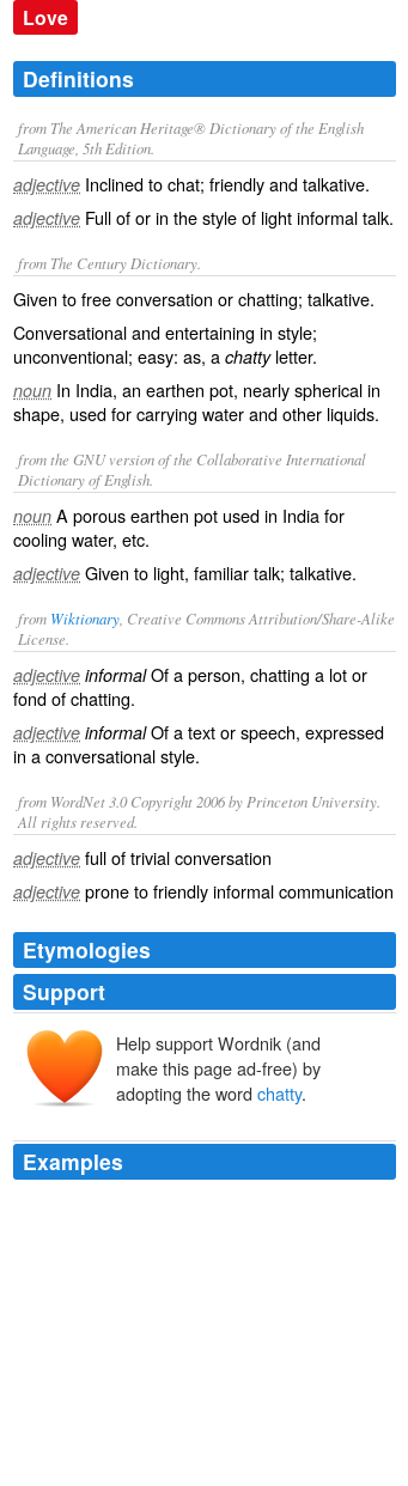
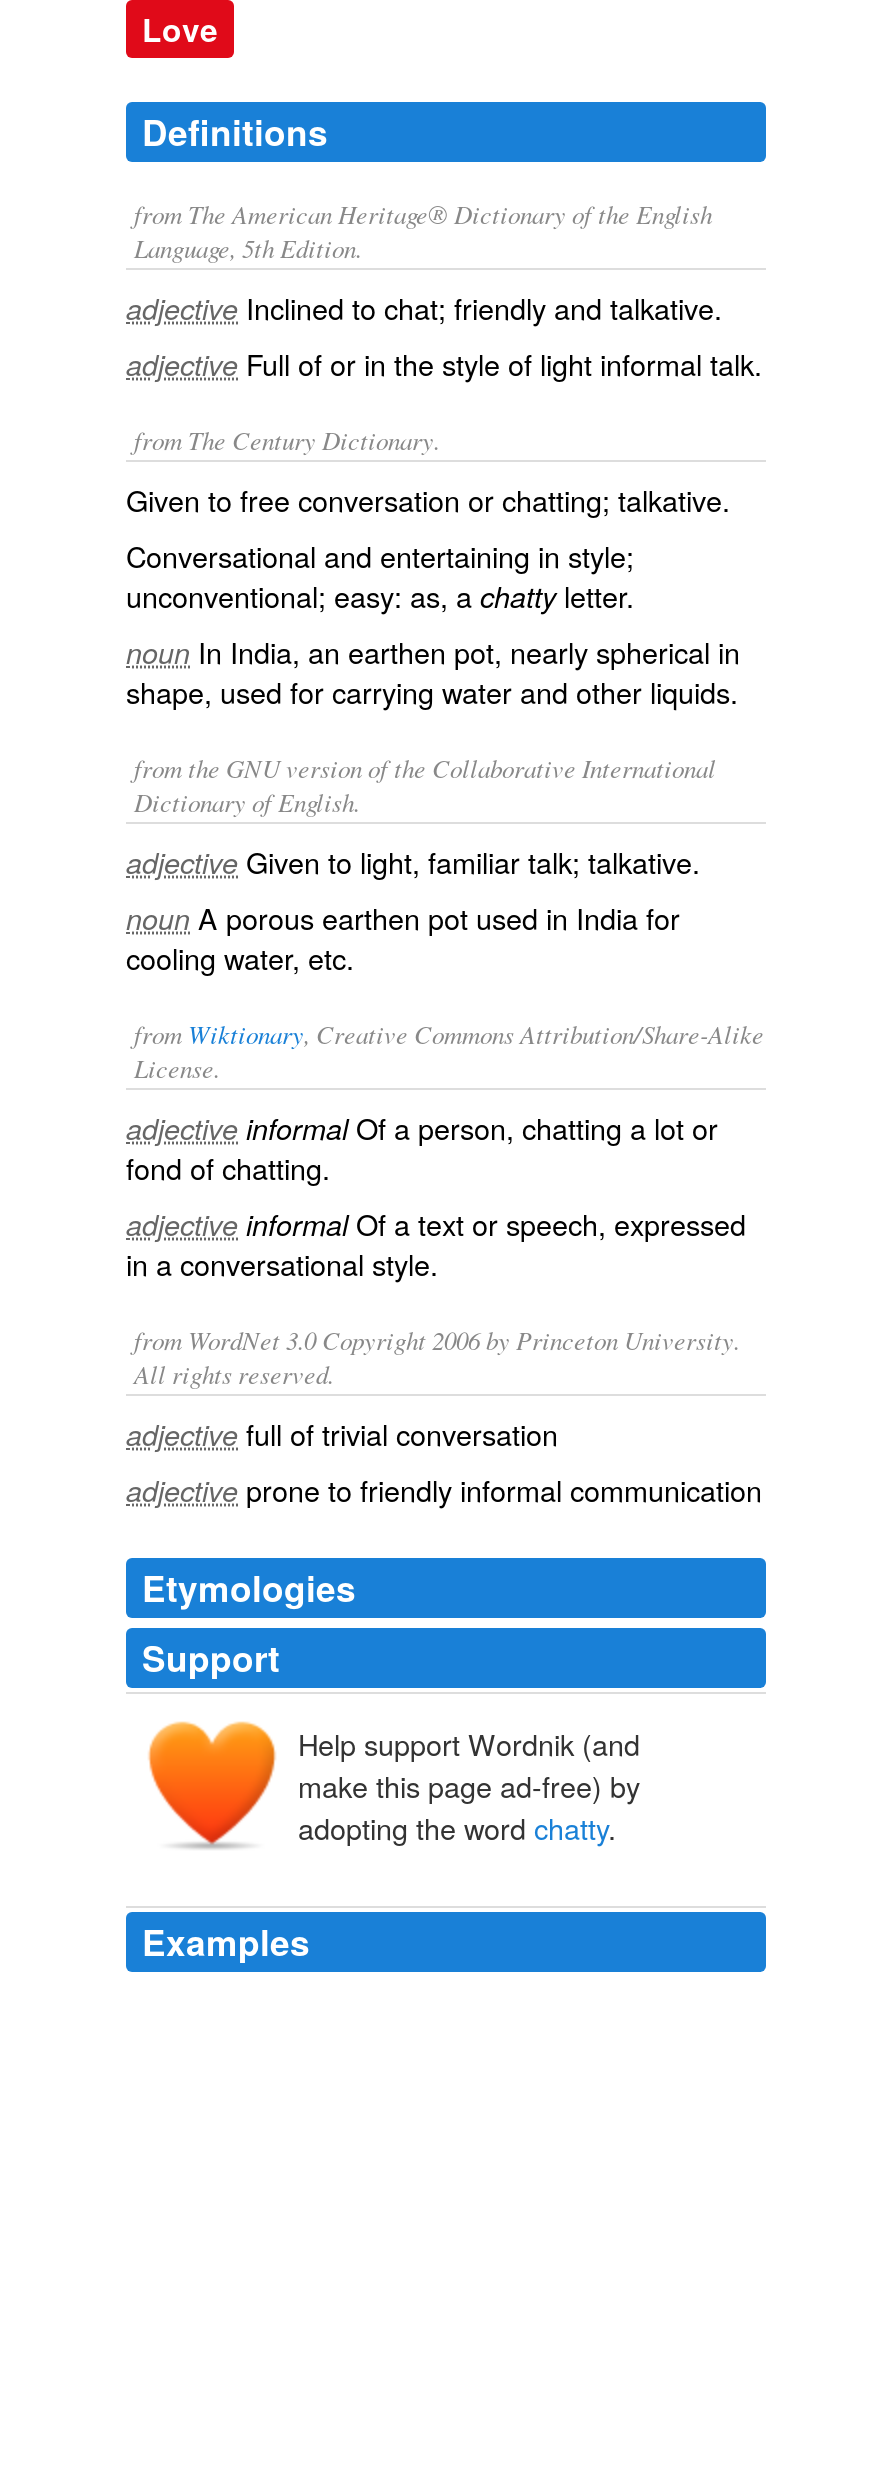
moved down: noun A porous earthen pot used in India for | cooling water, etc.

moved up: adjective Given to light, familiar talk; talkative.
